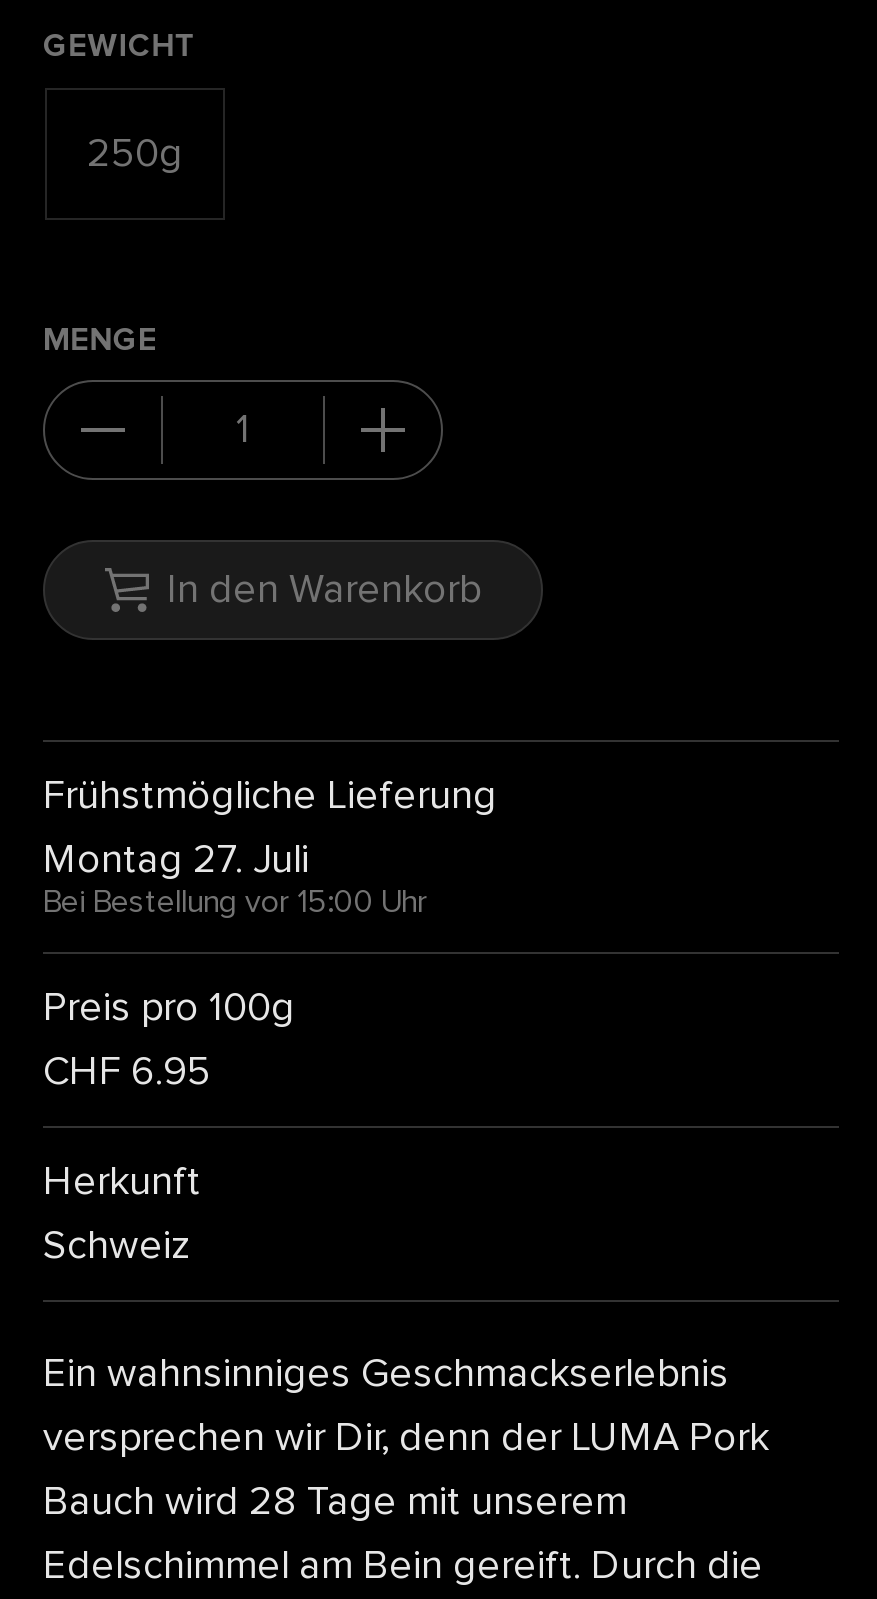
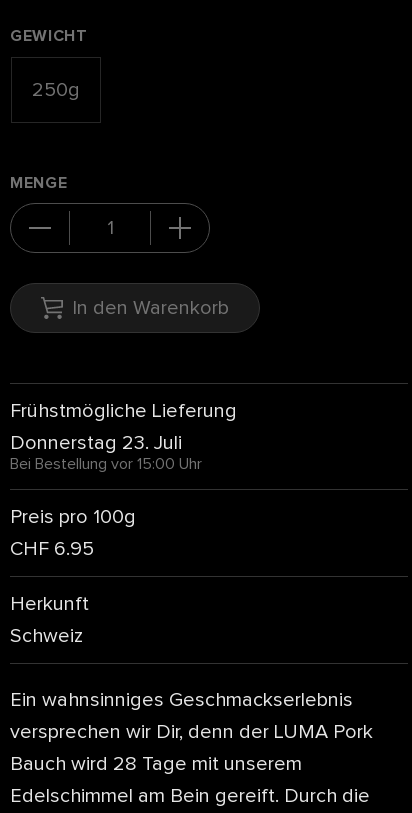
- Montag 27. Juli
+ Donnerstag 23. Juli
